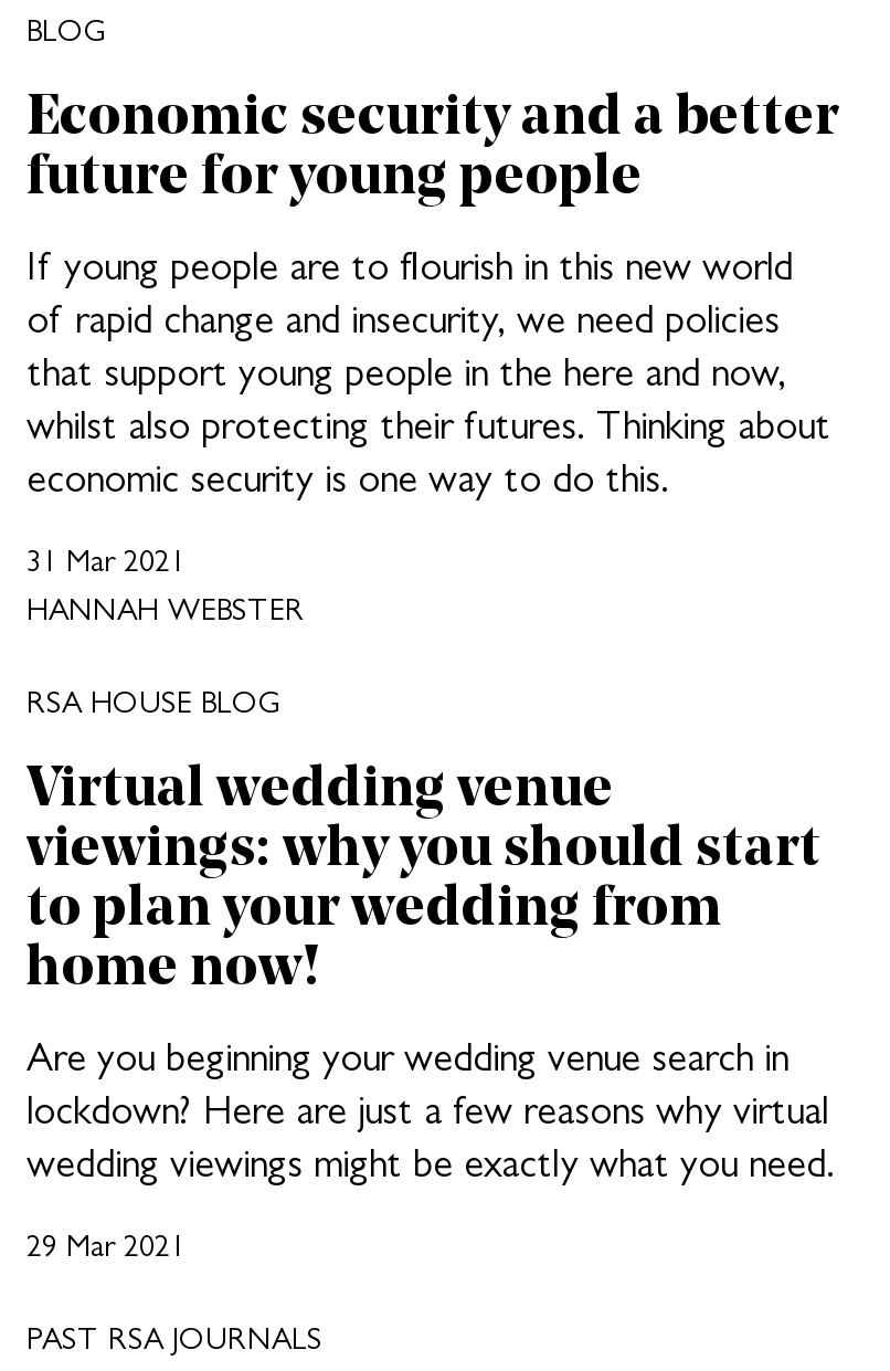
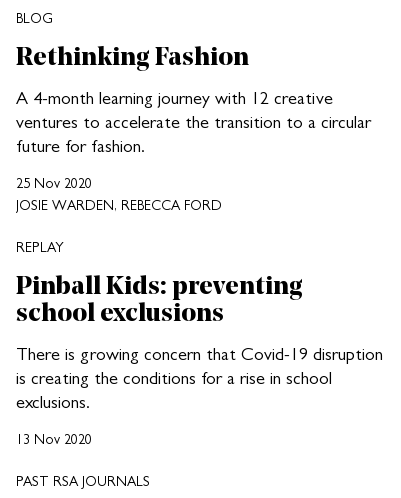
- Economic security and a better
- future for young people
+ Rethinking Fashion

- If young people are to flourish in this new world
- of rapid change and insecurity, we need policies
- that support young people in the here and now,
- whilst also protecting their futures. Thinking about
- economic security is one way to do this.
+ A 4-month learning journey with 12 creative
+ ventures to accelerate the transition to a circular
+ future for fashion.

- 31 Mar 2021
- HANNAH WEBSTER
+ 25 Nov 2020
+ JOSIE WARDEN, REBECCA FORD

- RSA HOUSE BLOG
- Virtual wedding venue
- viewings: why you should start
- to plan your wedding from
- home now!
+ REPLAY
+ Pinball Kids: preventing
+ school exclusions

- Are you beginning your wedding venue search in
- lockdown? Here are just a few reasons why virtual
- wedding viewings might be exactly what you need.
+ There is growing concern that Covid-19 disruption
+ is creating the conditions for a rise in school
+ exclusions.

- 29 Mar 2021
+ 13 Nov 2020
